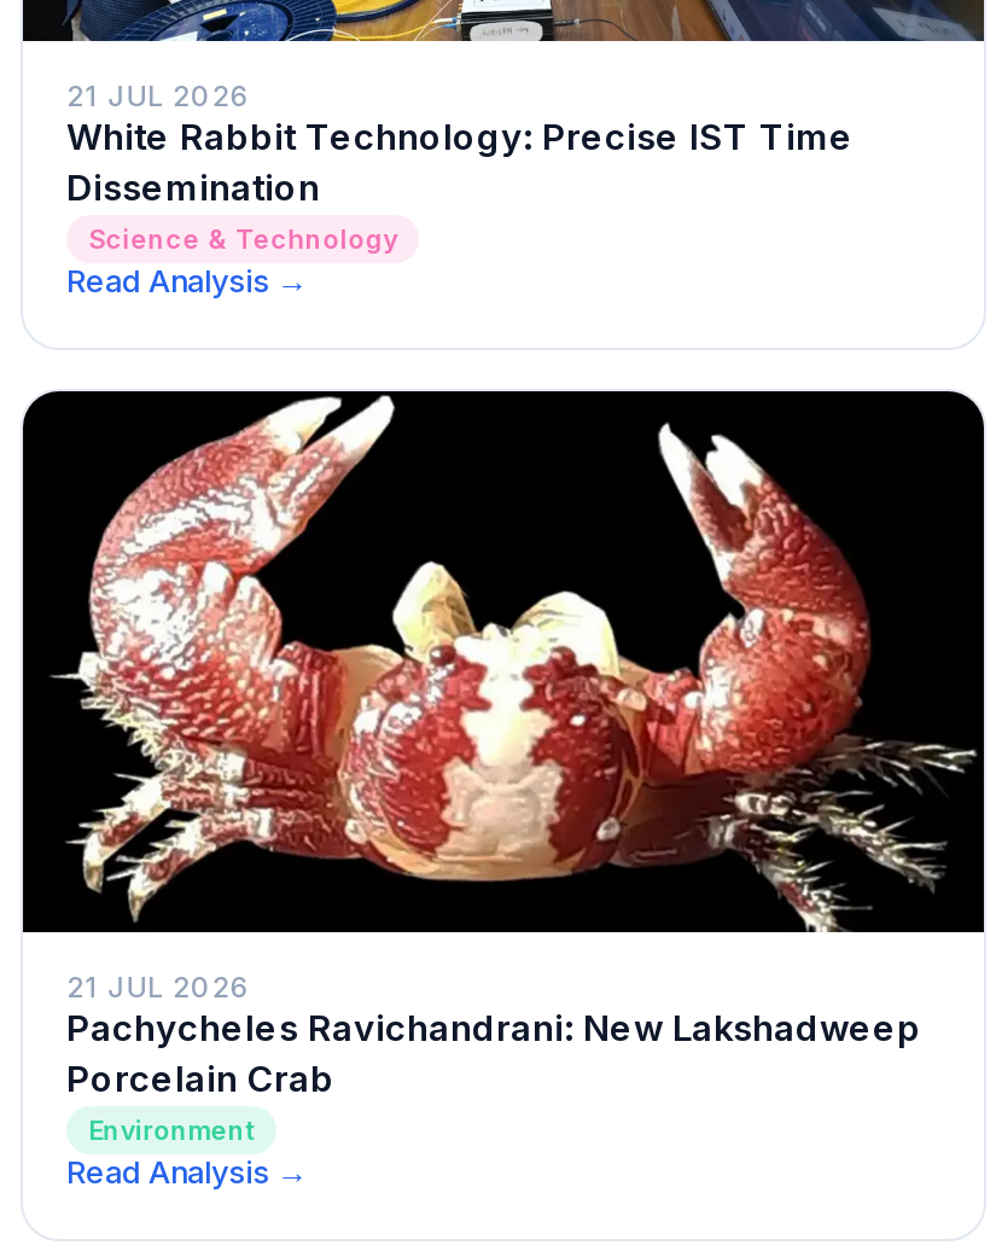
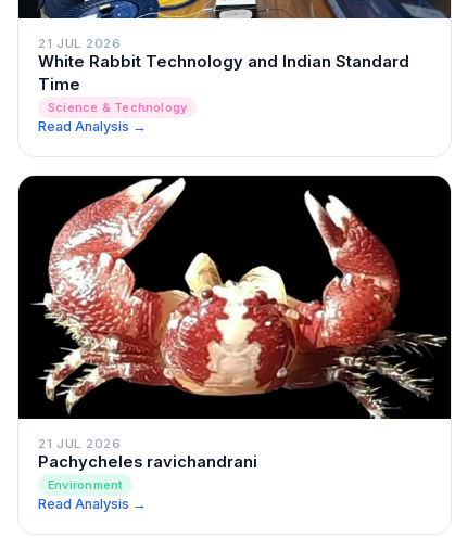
- White Rabbit Technology: Precise IST Time
- Dissemination
+ White Rabbit Technology and Indian Standard
+ Time

- Pachycheles Ravichandrani: New Lakshadweep
- Porcelain Crab
+ Pachycheles ravichandrani
